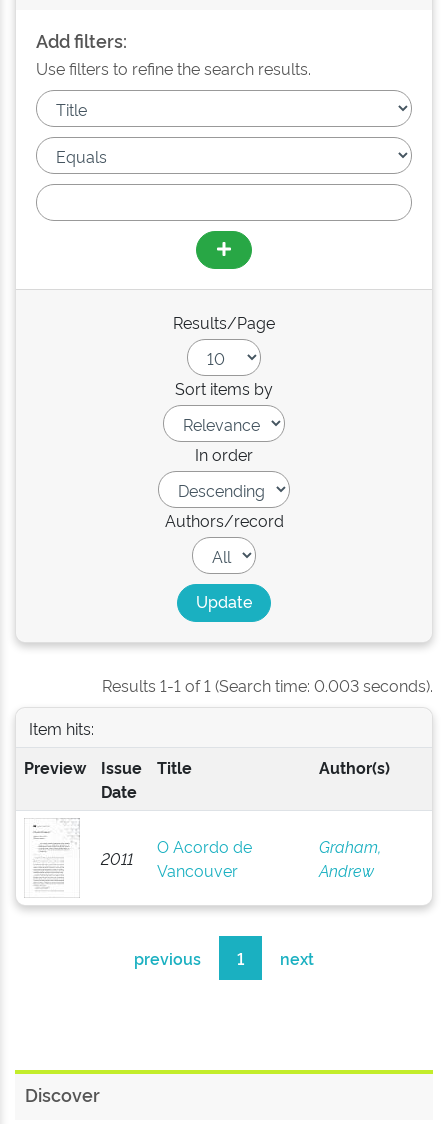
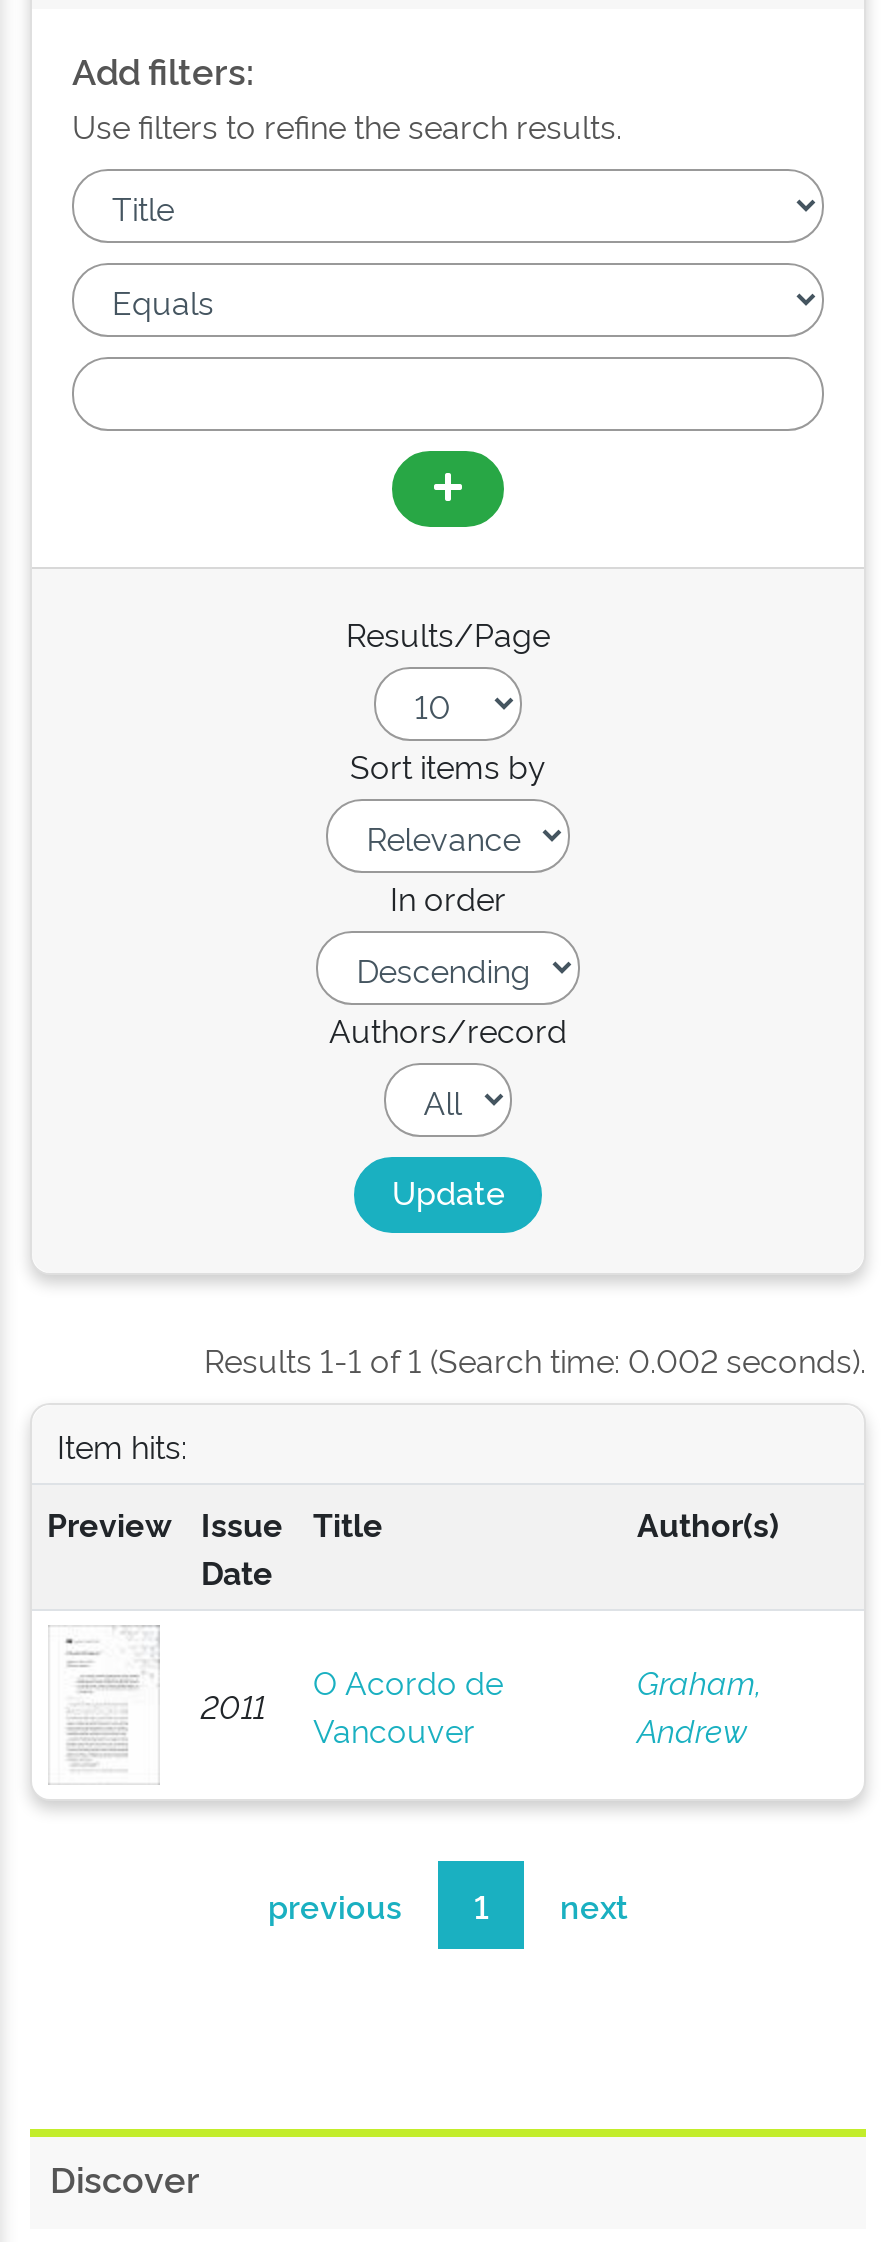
- Results 1-1 of 1 (Search time: 0.003 seconds).
+ Results 1-1 of 1 (Search time: 0.002 seconds).
